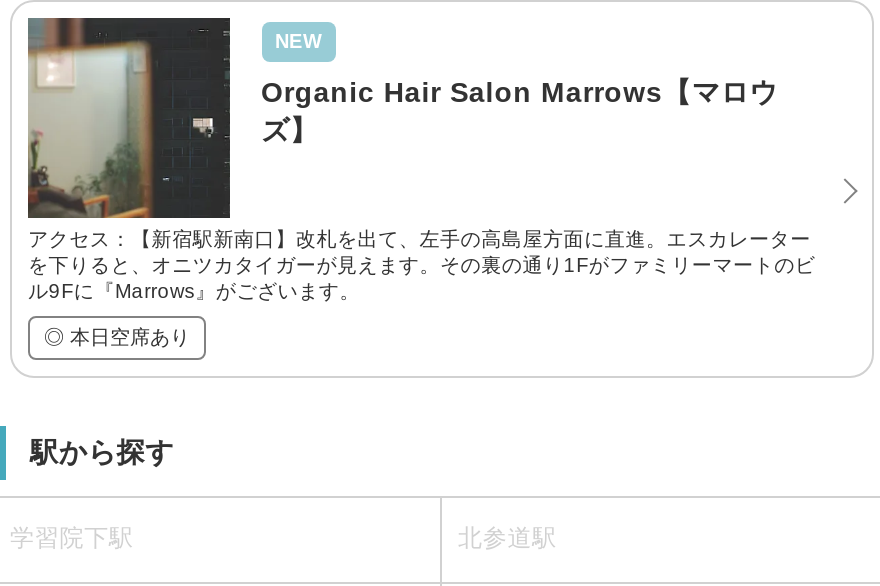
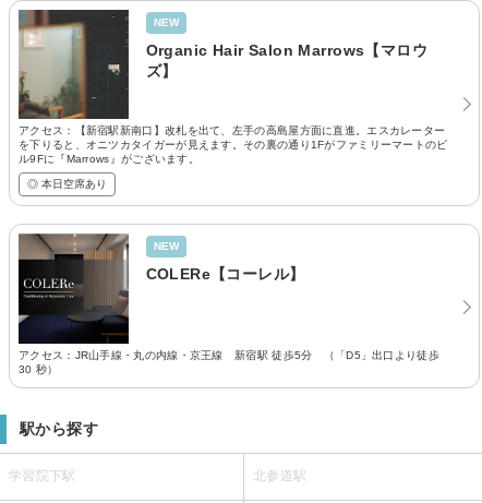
+ [image]
+ アクセス：JR山手線・丸の内線・京王線 新宿駅 徒歩5分 （「D5」出口より徒歩
+ 30 秒）

+ NEW
+ COLERe【コーレル】
